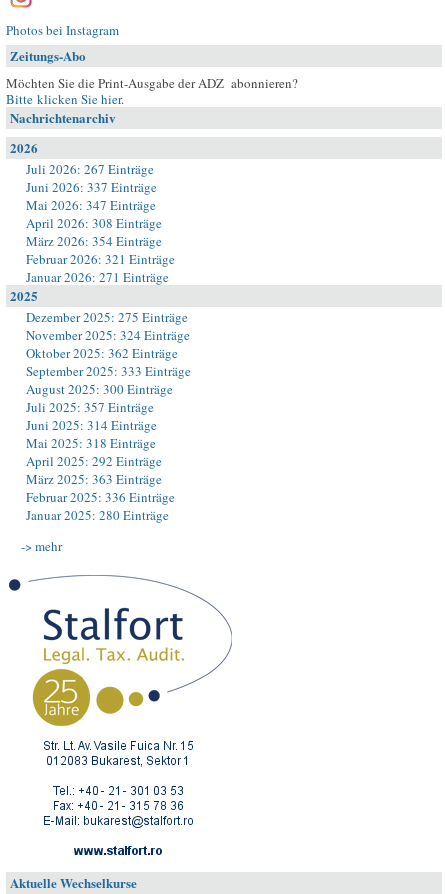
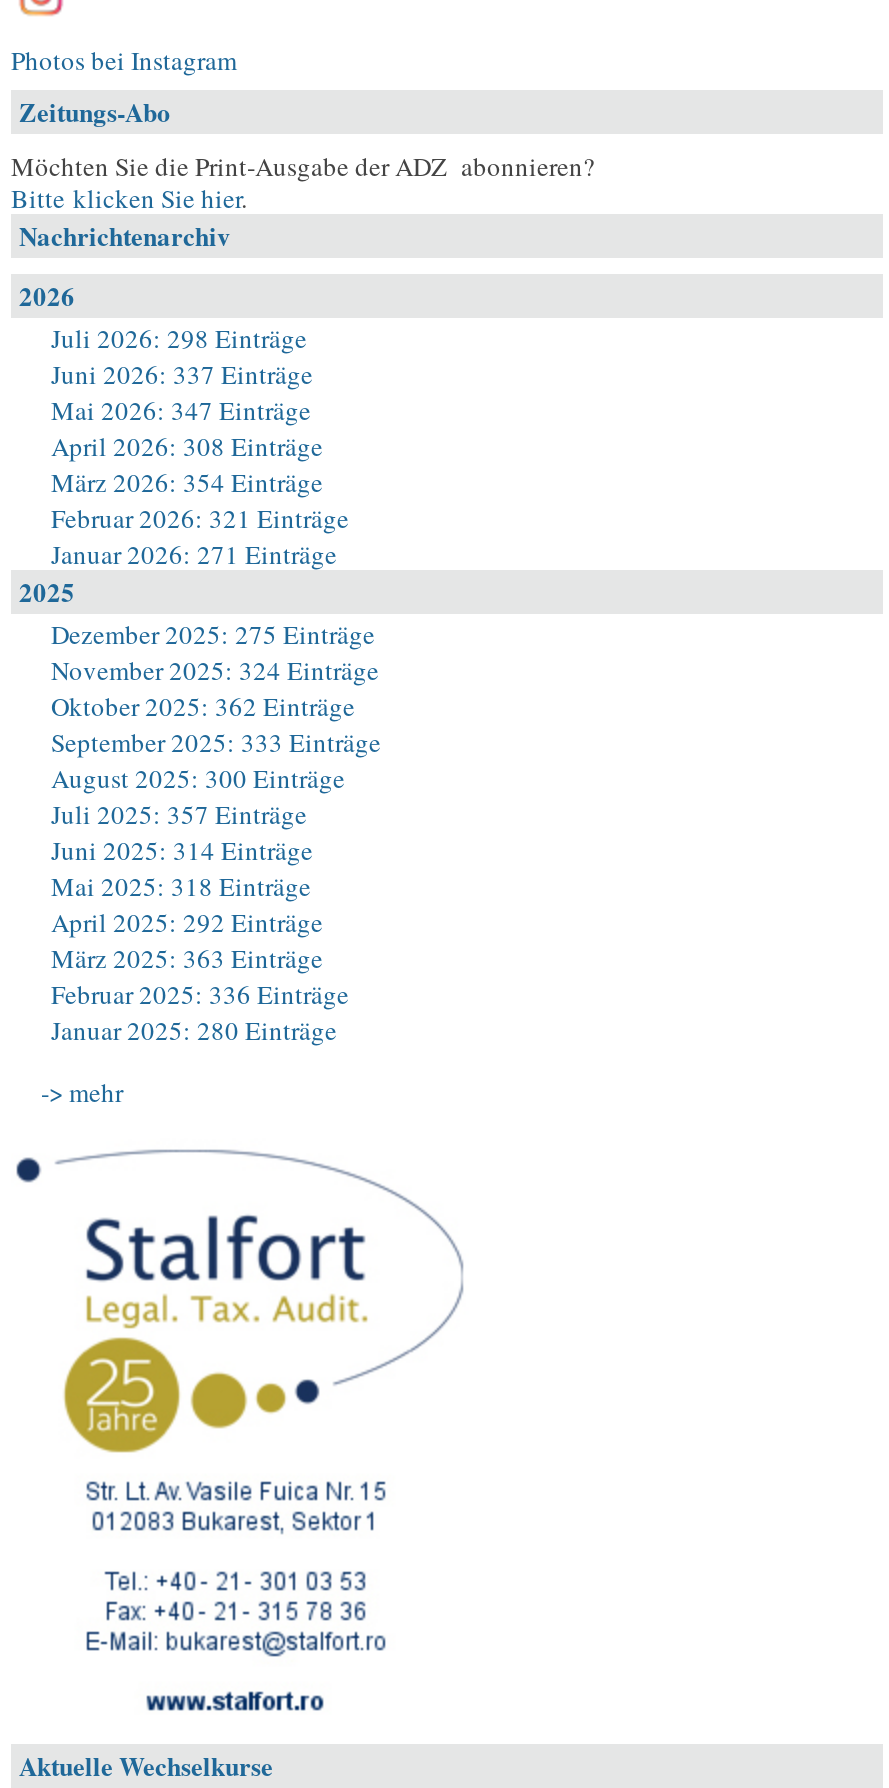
- Juli 2026: 267 Einträge
+ Juli 2026: 298 Einträge
